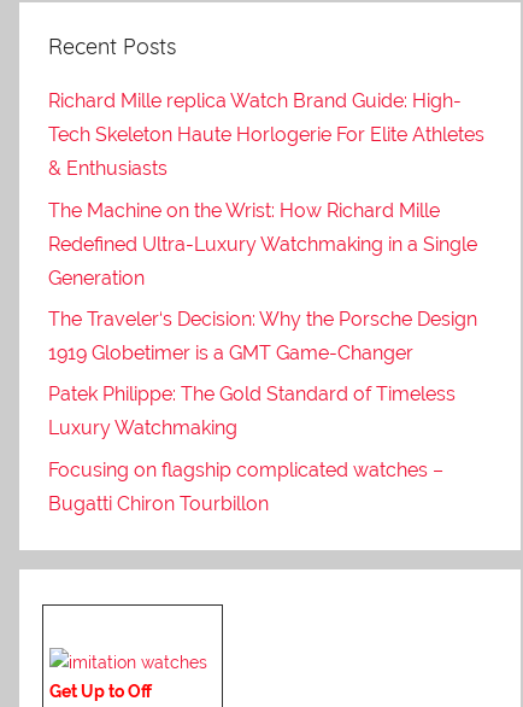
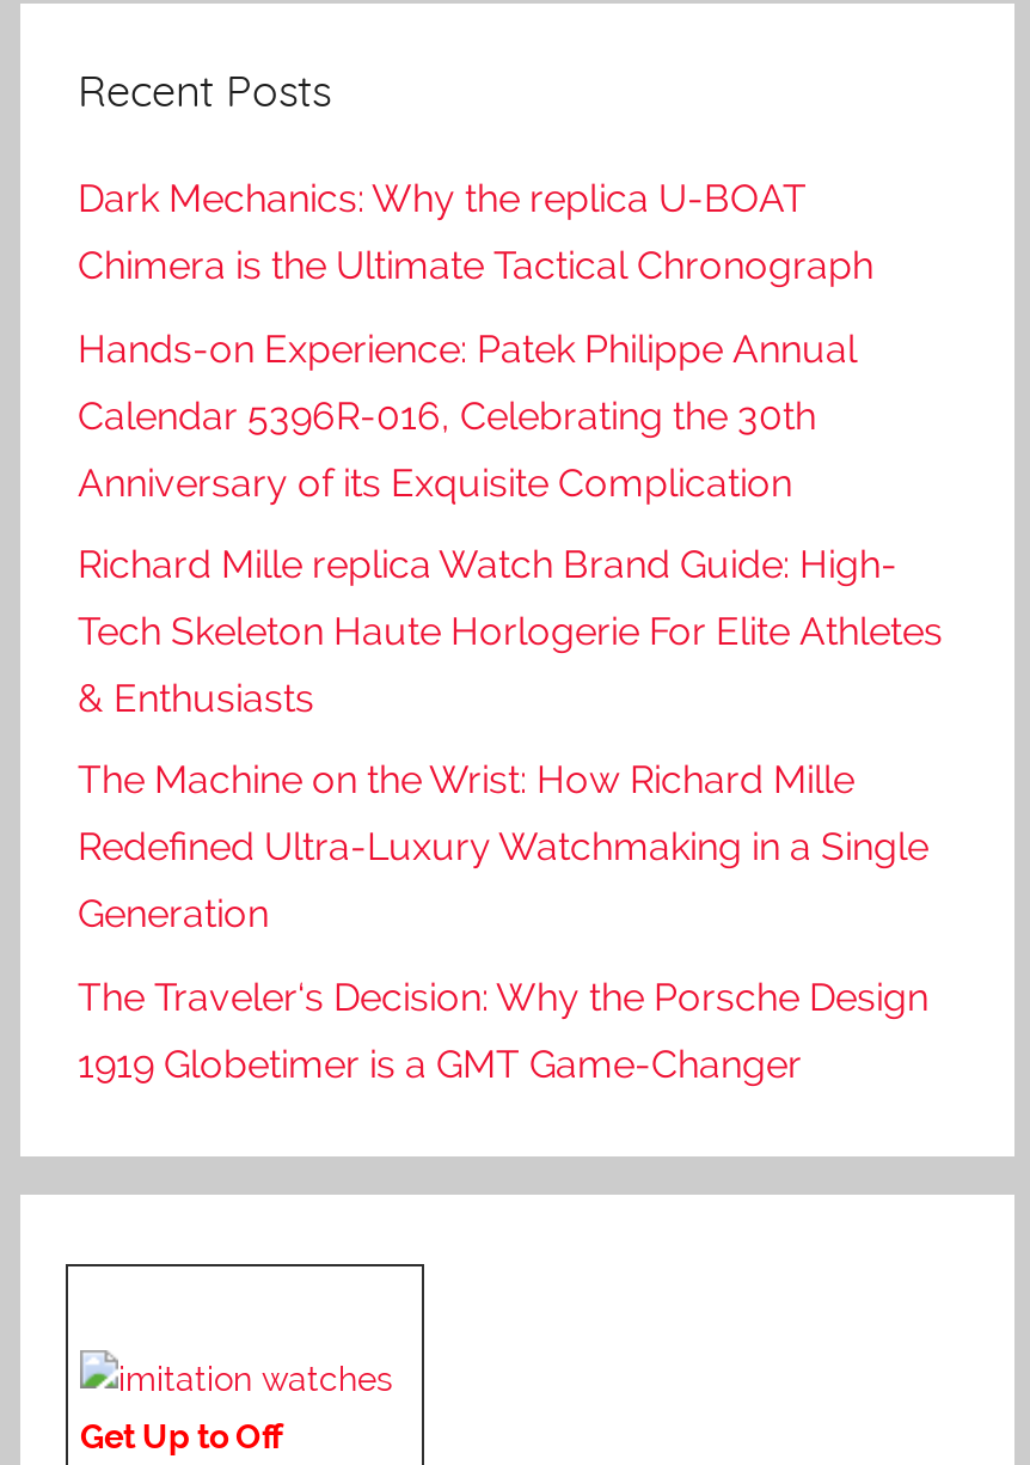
+ Dark Mechanics: Why the replica U-BOAT
+ Chimera is the Ultimate Tactical Chronograph
+ Hands-on Experience: Patek Philippe Annual
+ Calendar 5396R-016, Celebrating the 30th
+ Anniversary of its Exquisite Complication

moved down: Richard Mille replica Watch Brand Guide: High- | Tech Skeleton Haute Horlogerie For Elite Athletes | & Enthusiasts | The Machine on the Wrist: How Richard Mille | Redefined Ultra-Luxury Watchmaking in a Single | Generation | The Traveler‘s Decision: Why the Porsche Design | 1919 Globetimer is a GMT Game-Changer

- Patek Philippe: The Gold Standard of Timeless
- Luxury Watchmaking
- Focusing on flagship complicated watches –
- Bugatti Chiron Tourbillon
